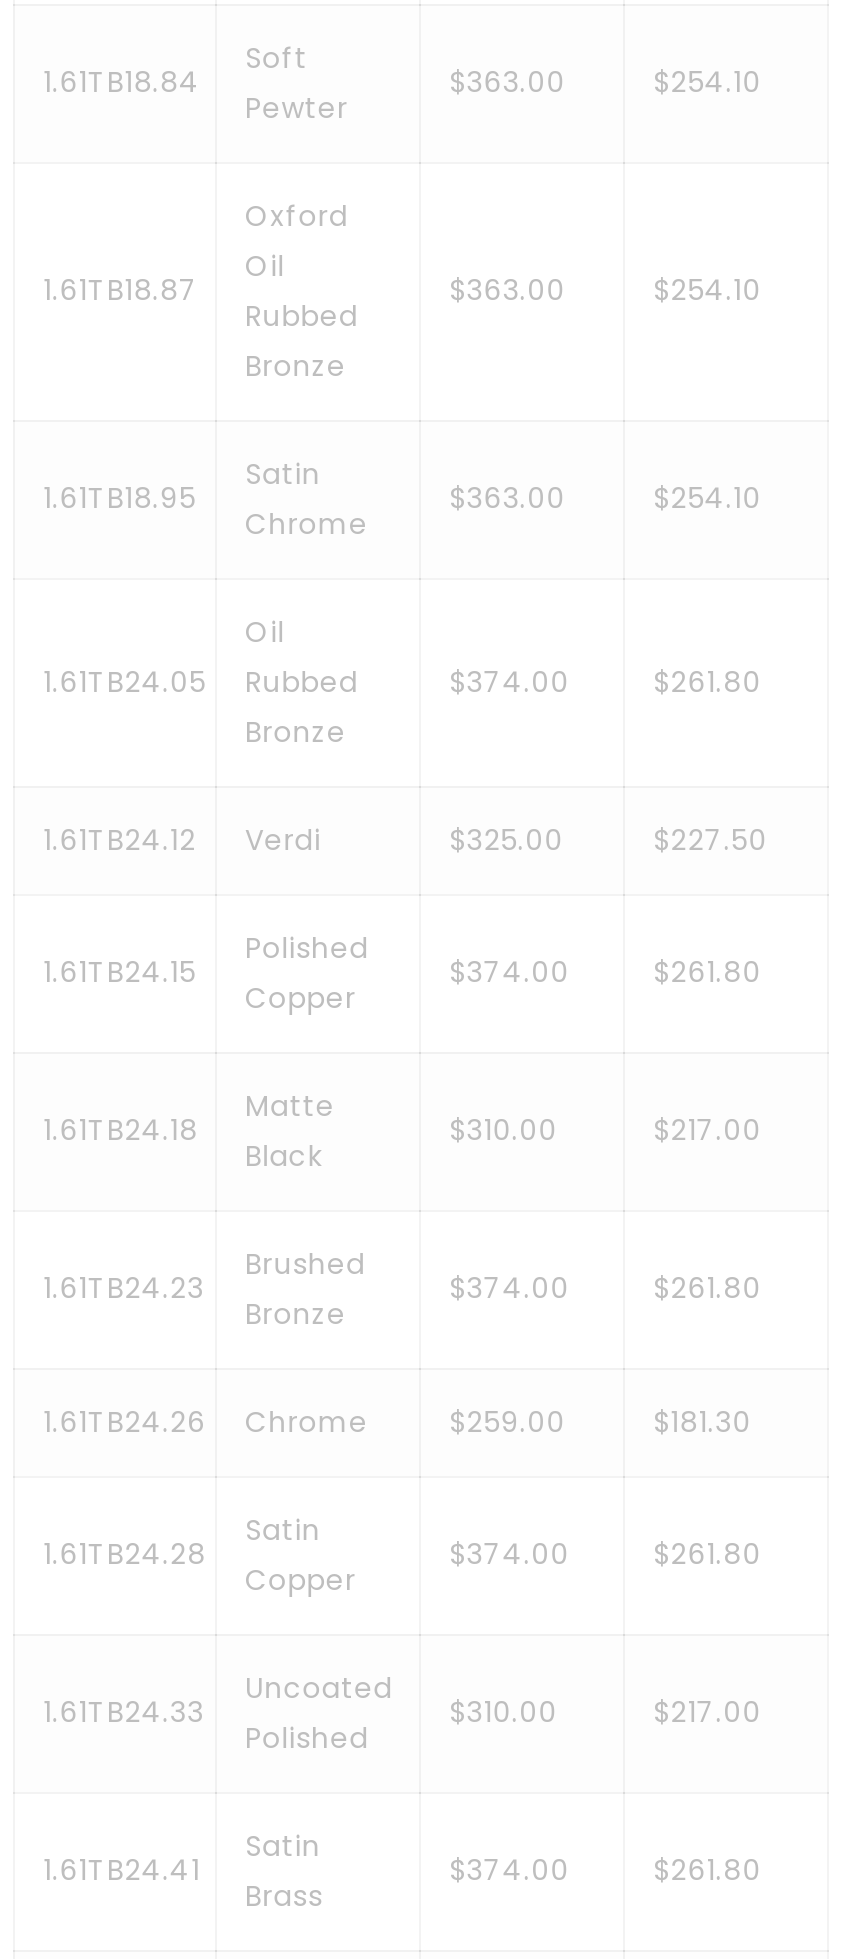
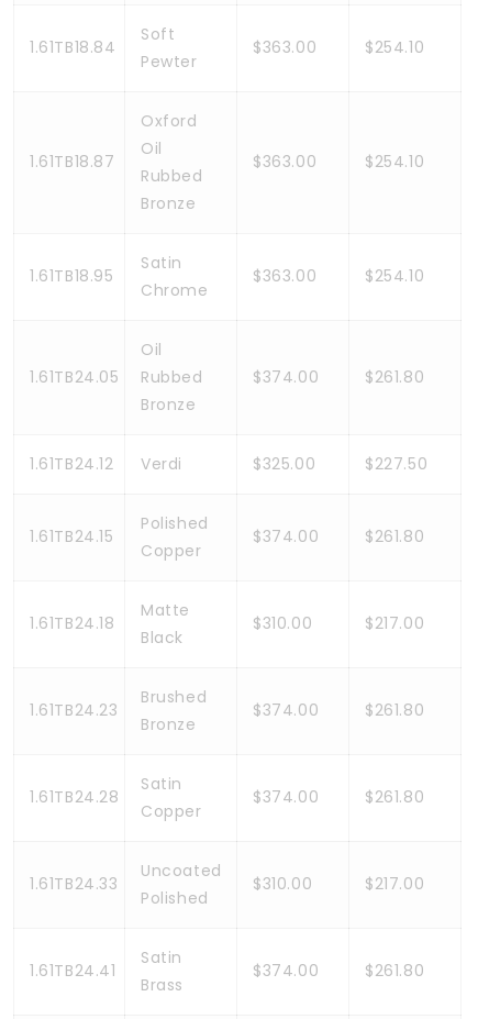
- 1.61TB24.26
- Chrome
- $259.00
- $181.30
